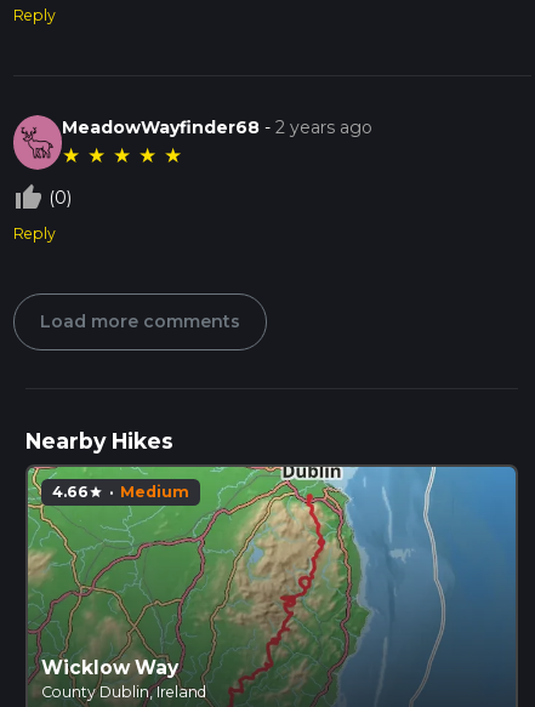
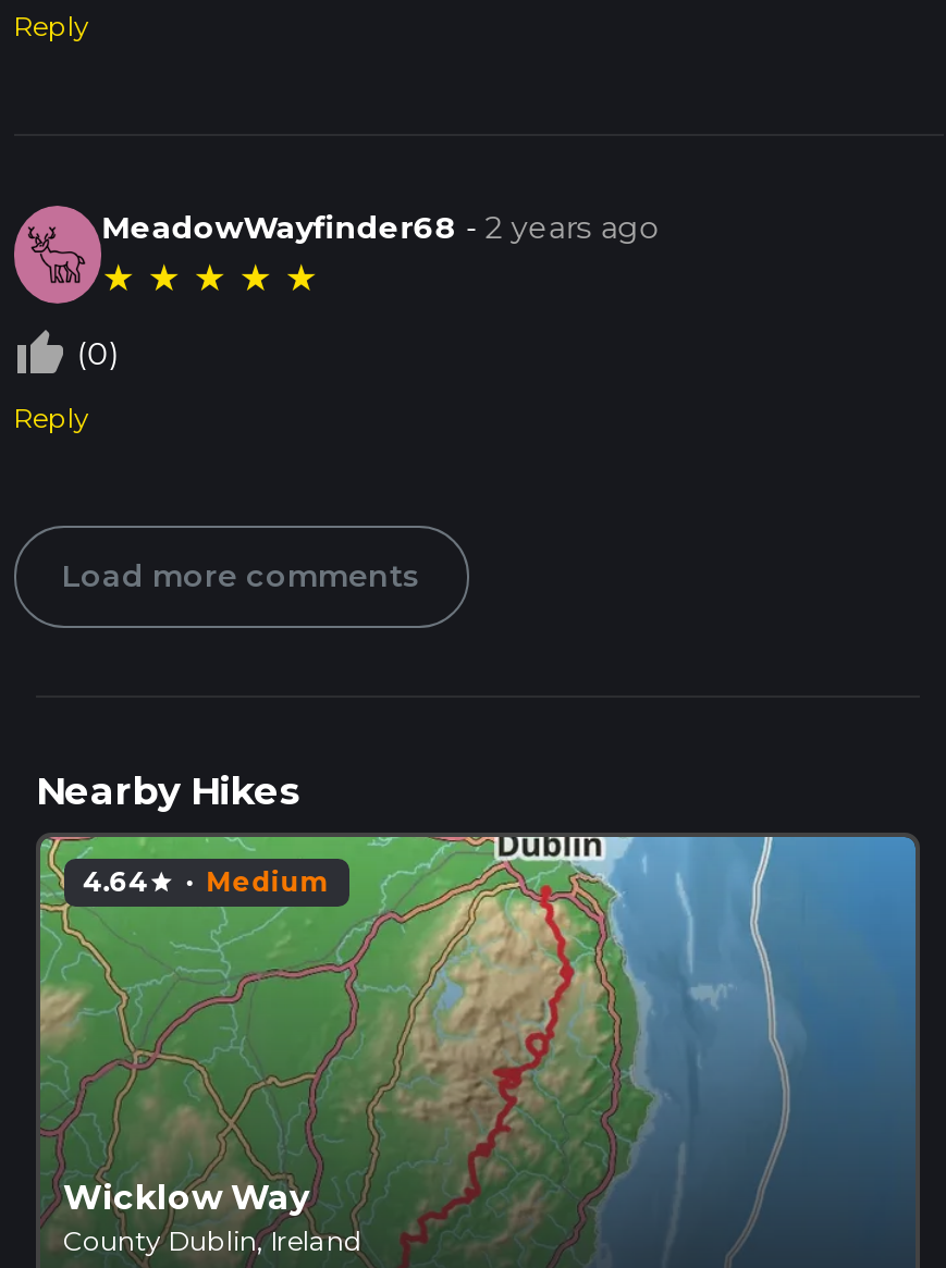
- 4.66star · Medium
+ 4.64star · Medium
